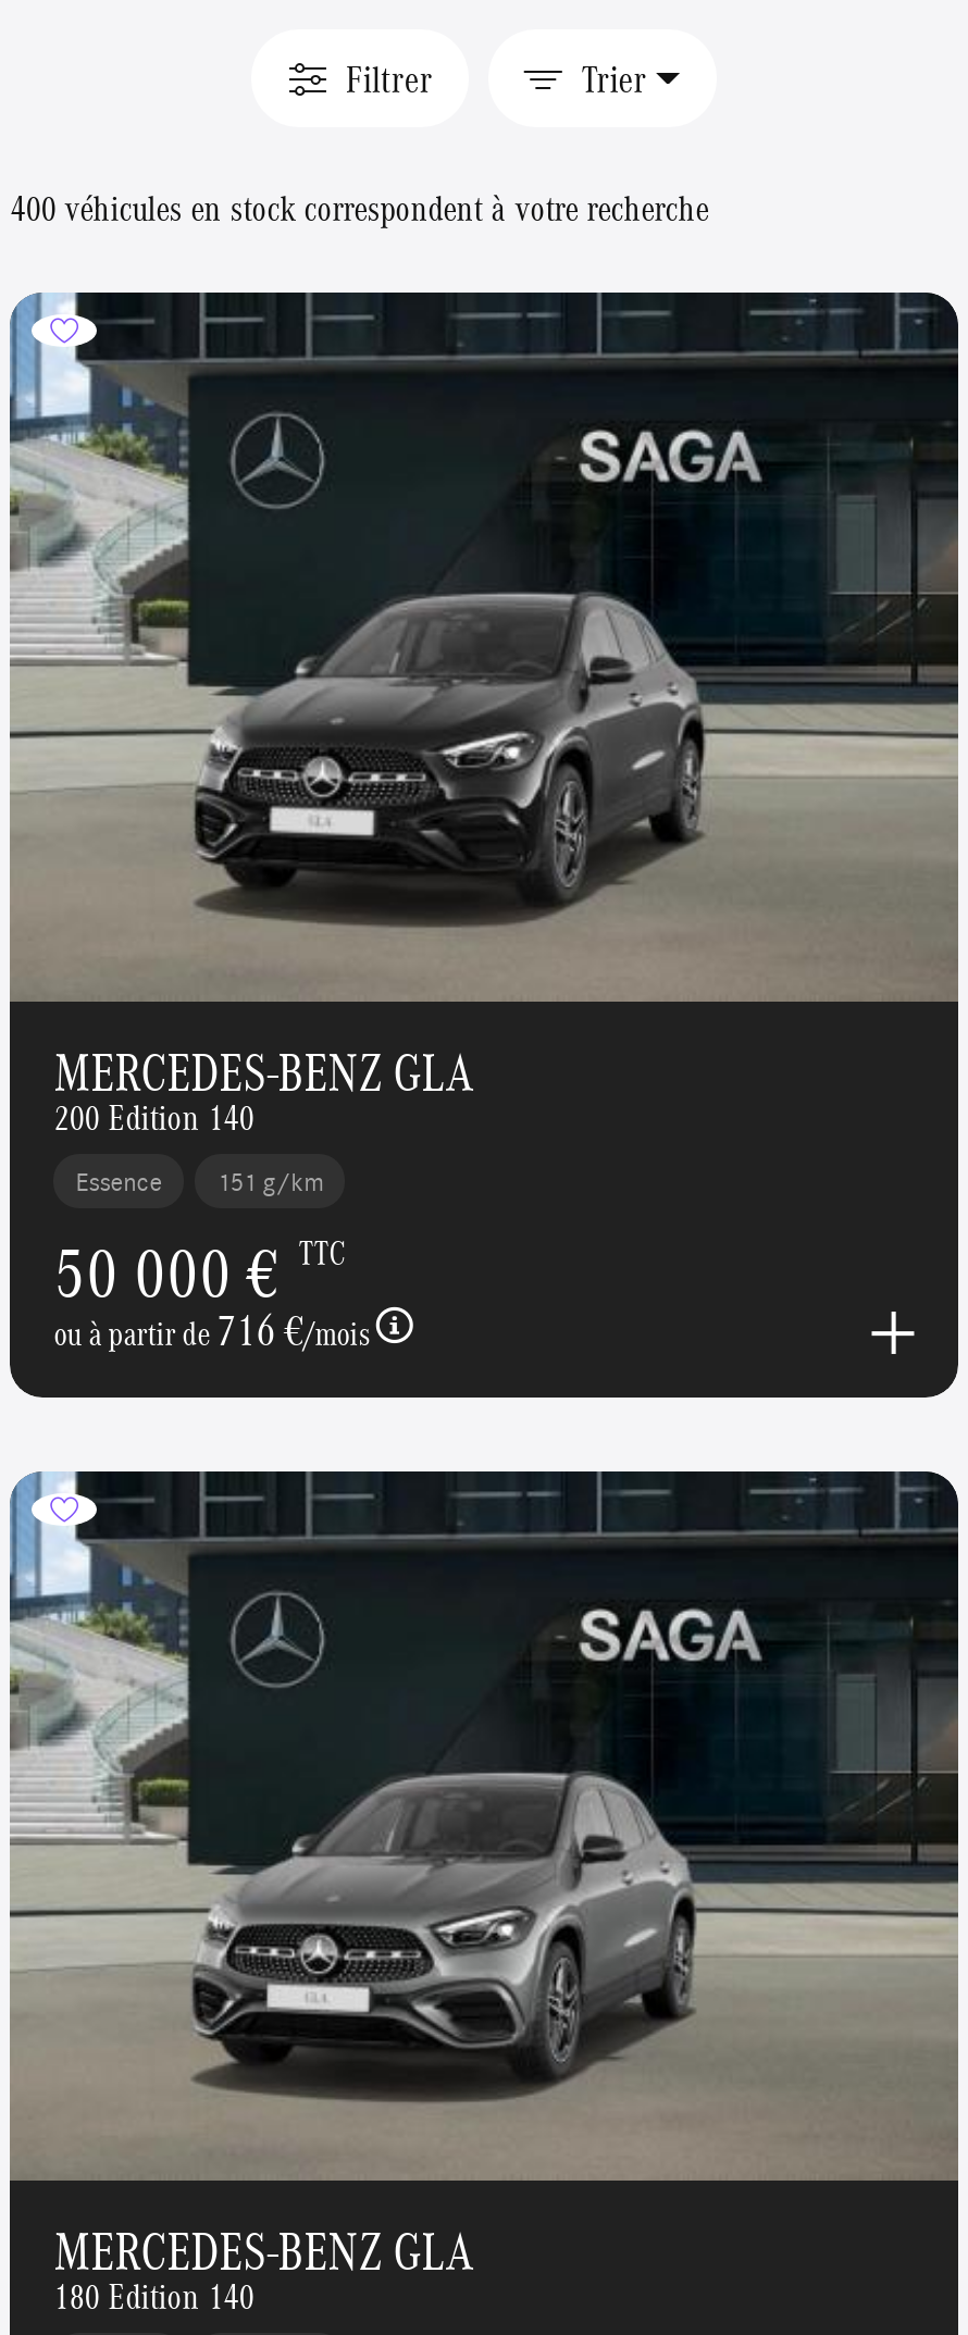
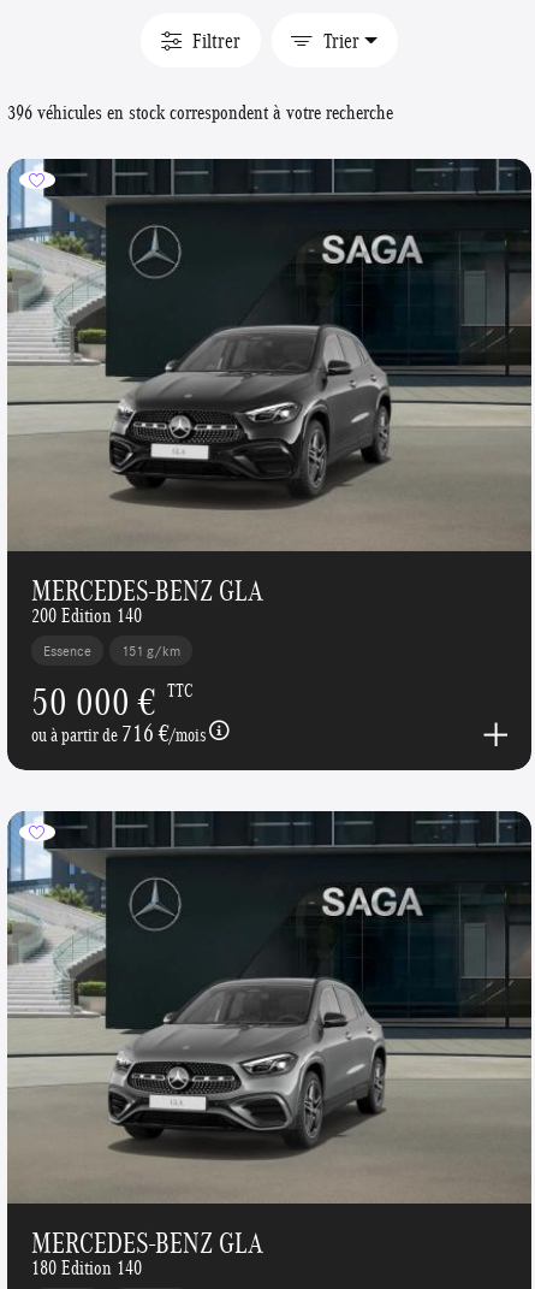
- 400 véhicules en stock correspondent à votre recherche
+ 396 véhicules en stock correspondent à votre recherche
